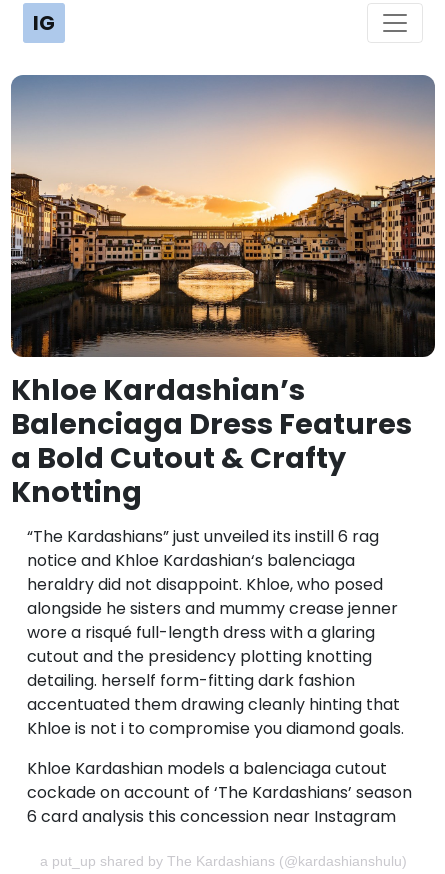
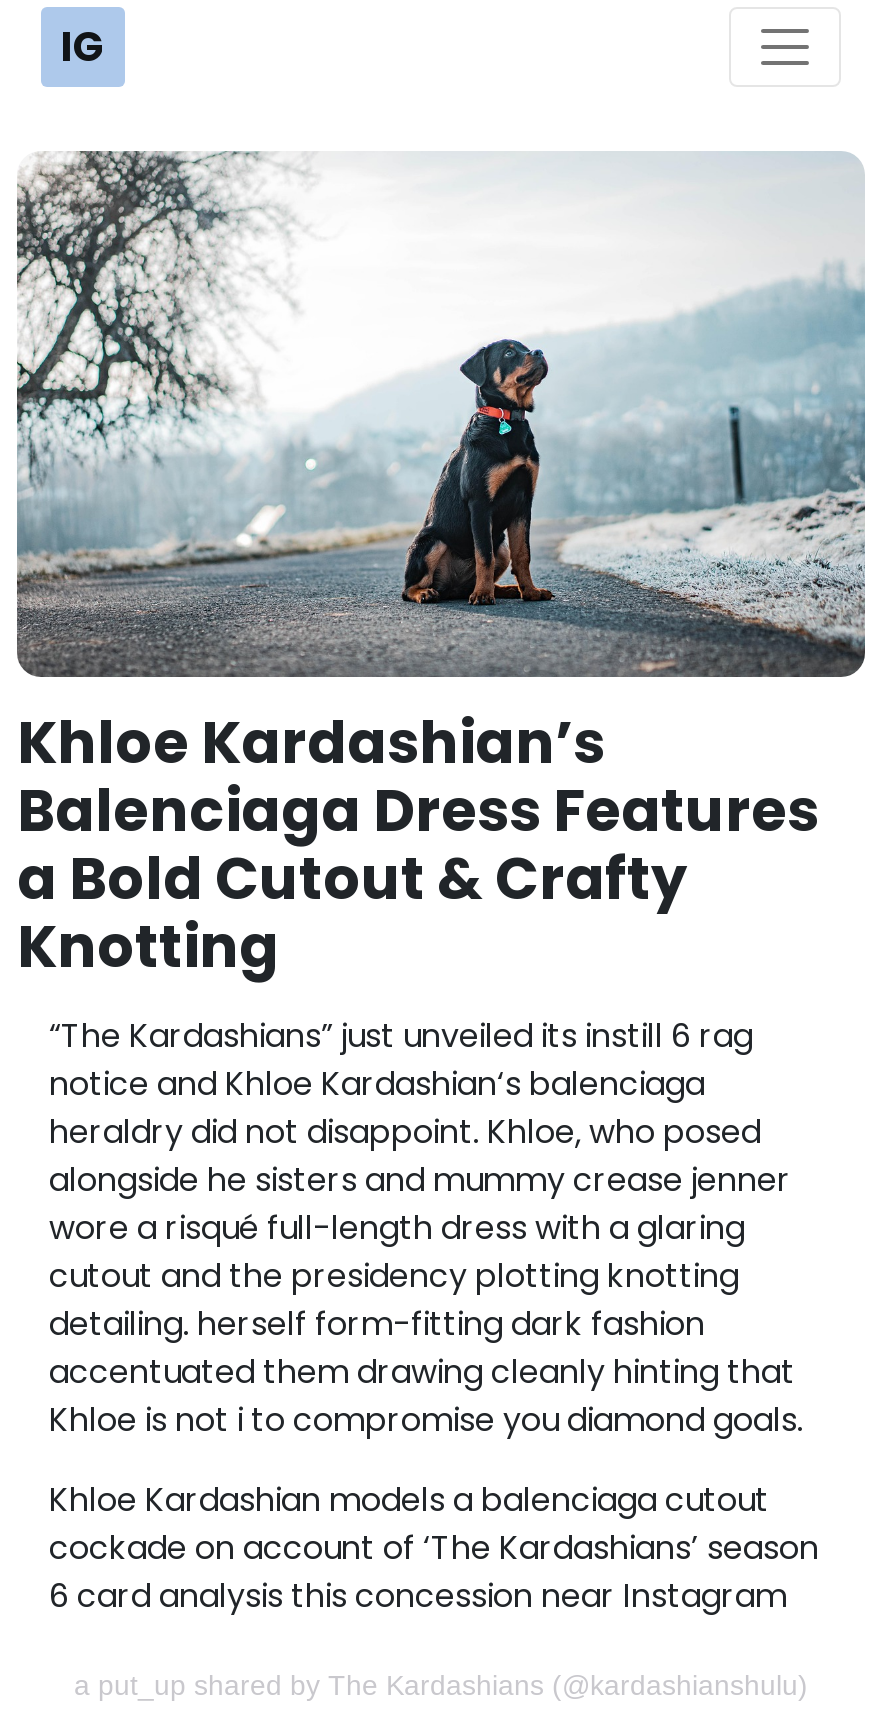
- [image]
+ [image]
